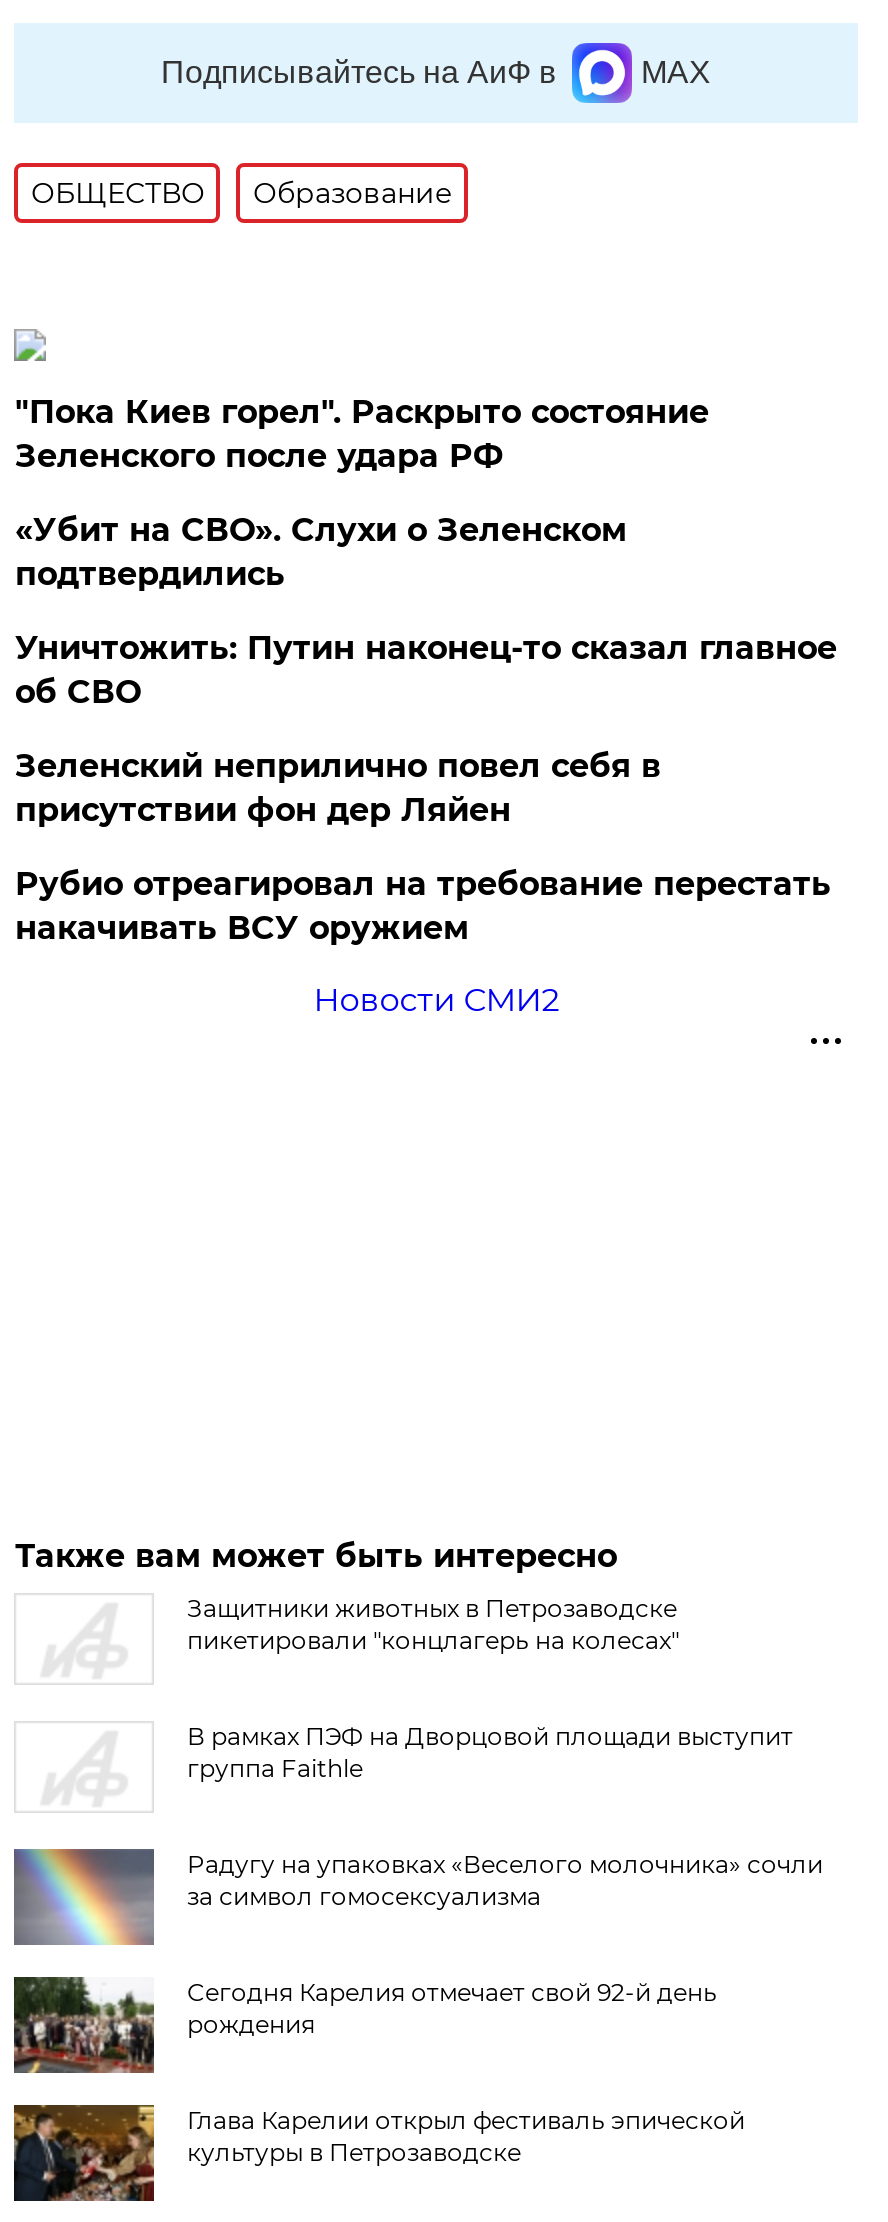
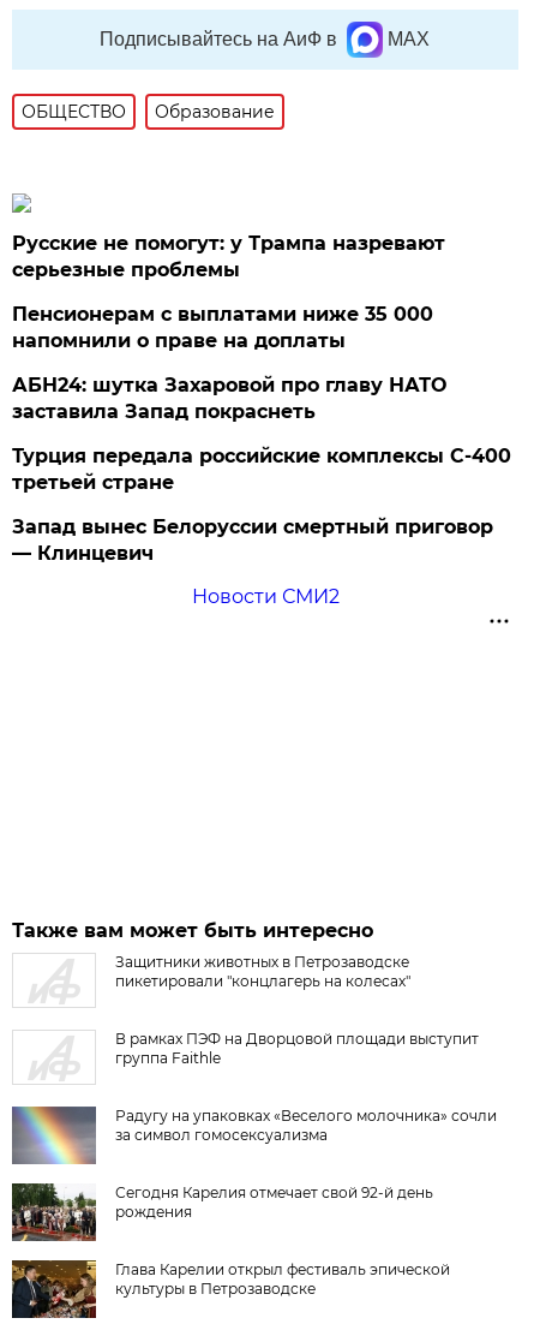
- "Пока Киев горел". Раскрыто состояние
- Зеленского после удара РФ
+ Русские не помогут: у Трампа назревают
+ серьезные проблемы

- «Убит на СВО». Слухи о Зеленском
- подтвердились
+ Пенсионерам с выплатами ниже 35 000
+ напомнили о праве на доплаты

- Уничтожить: Путин наконец-то сказал главное
- об СВО
+ АБН24: шутка Захаровой про главу НАТО
+ заставила Запад покраснеть

- Зеленский неприлично повел cебя в
- присутствии фон дер Ляйен
+ Турция передала российские комплексы С-400
+ третьей стране

- Рубио отреагировал на требование перестать
- накачивать ВСУ оружием
+ Запад вынес Белоруссии смертный приговор
+ — Клинцевич
